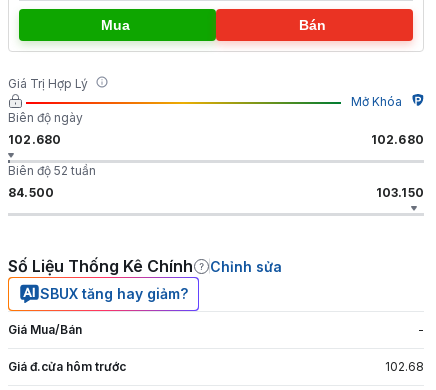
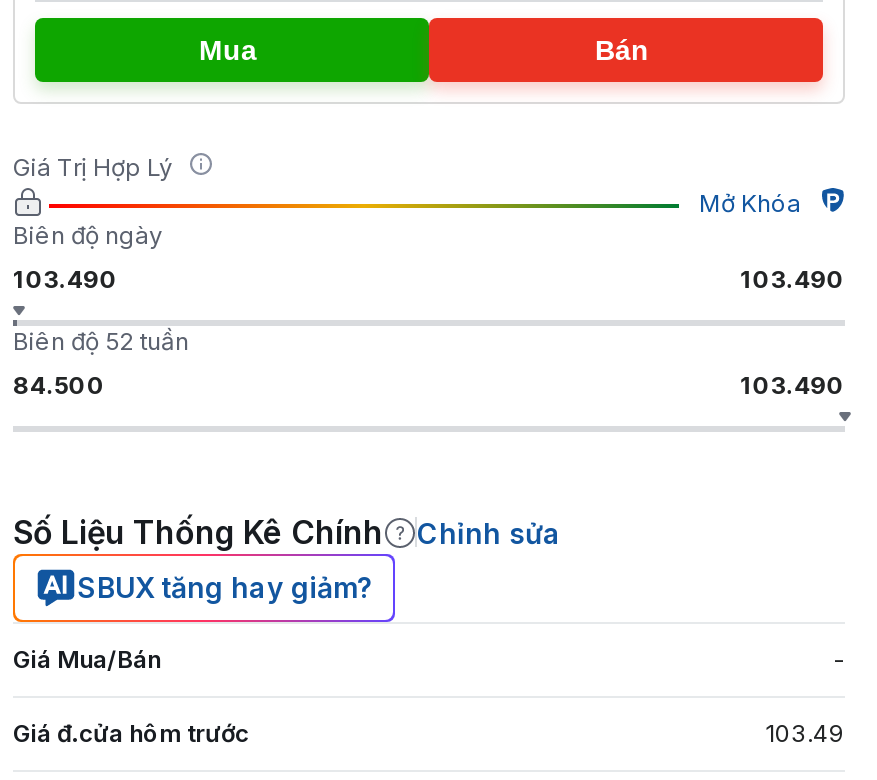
- 102.680
+ 103.490

- 102.680
+ 103.490

- 103.150
+ 103.490

- 102.68
+ 103.49
